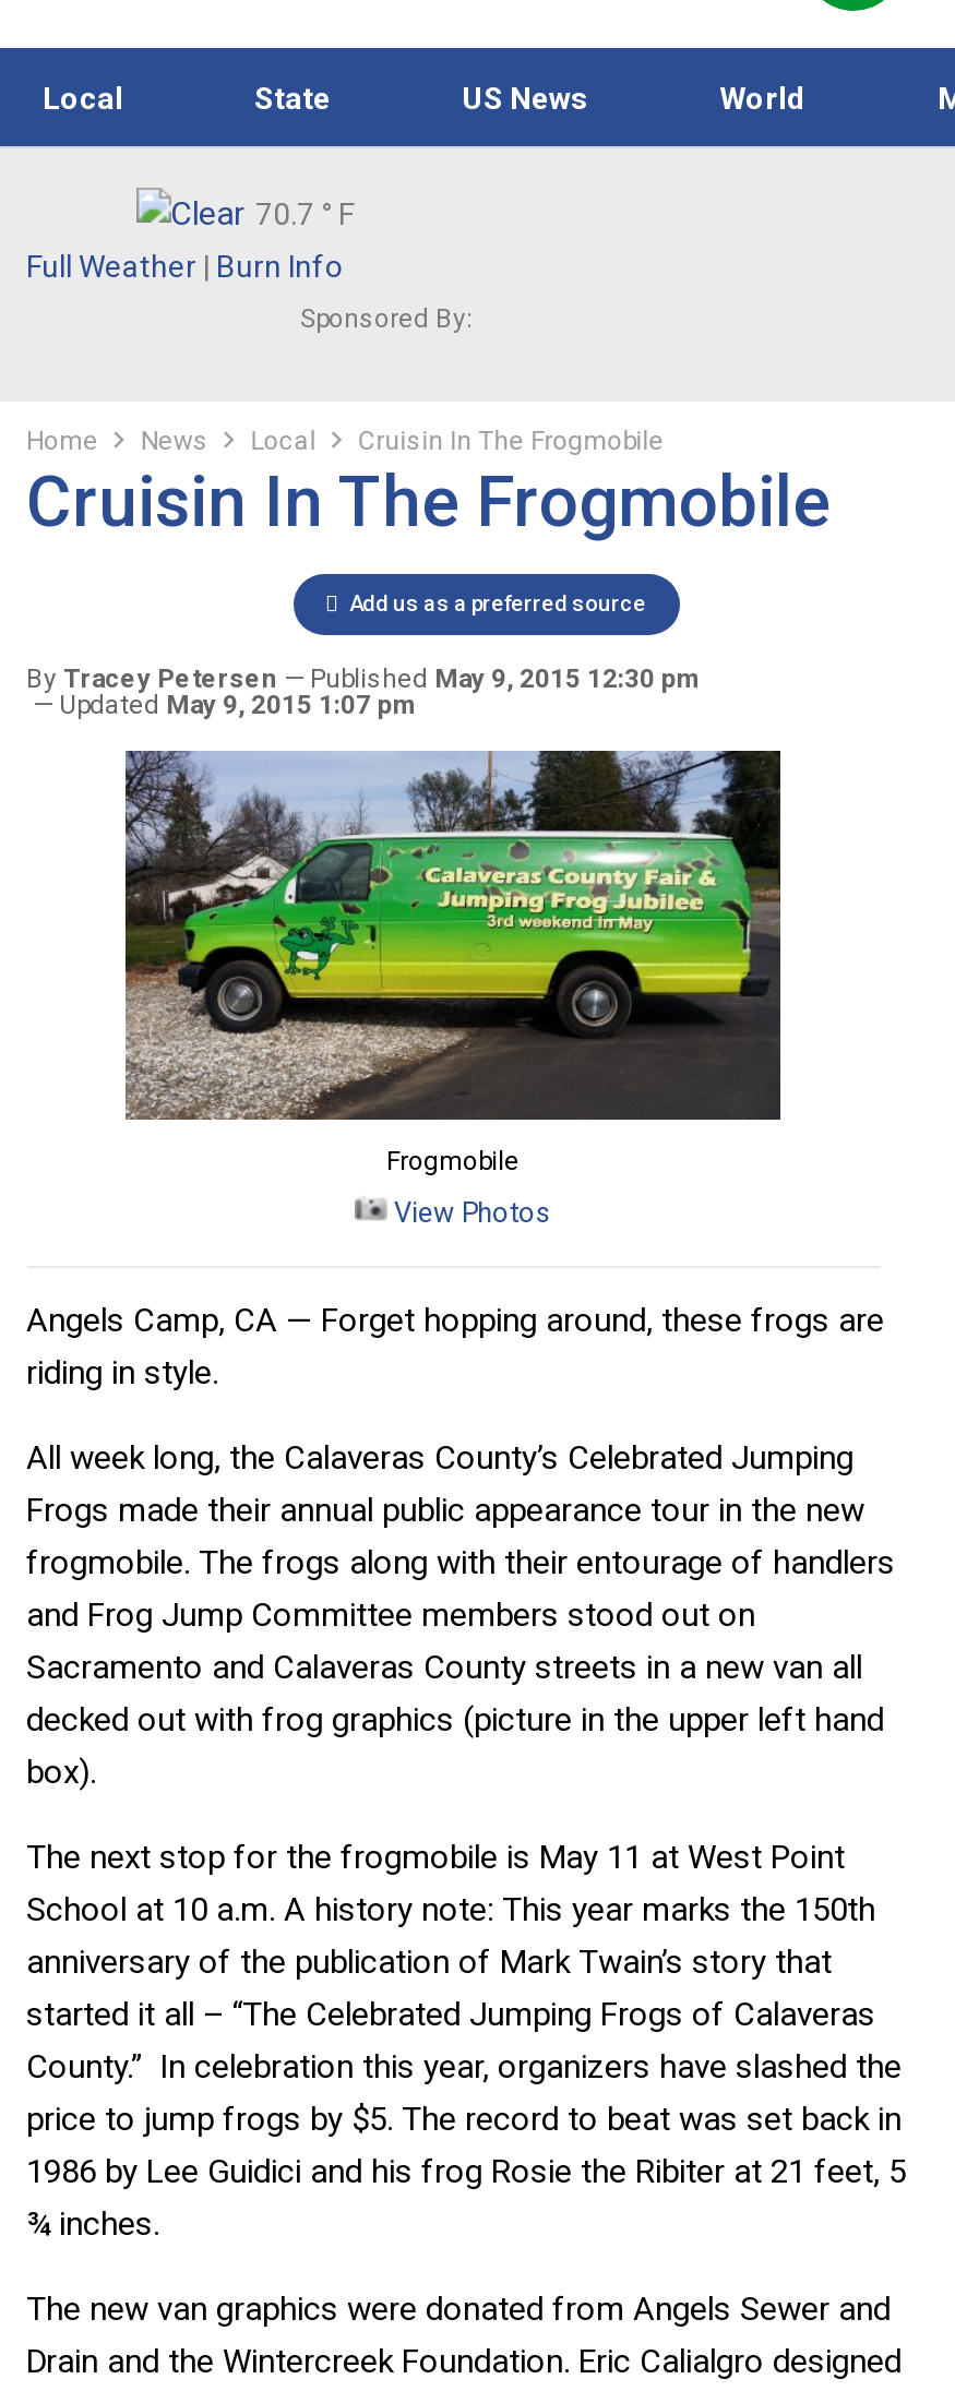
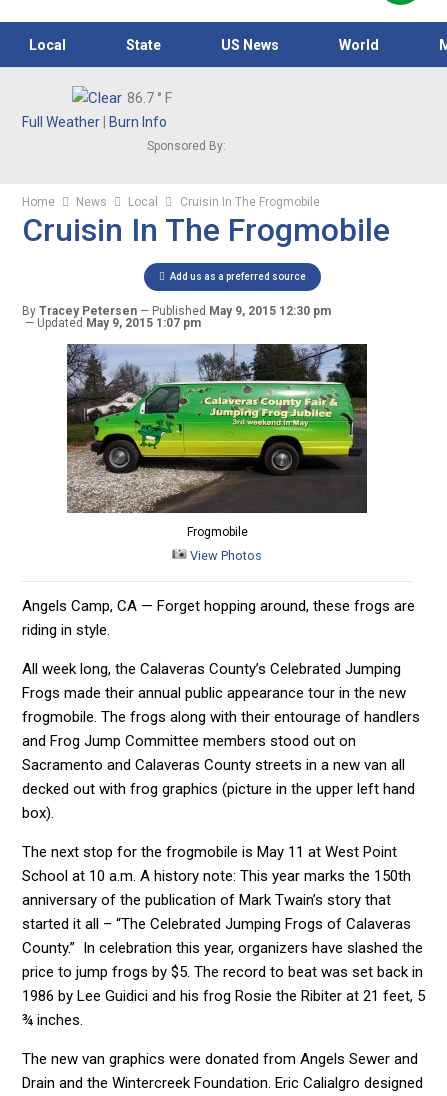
- 70.7 ° F
+ 86.7 ° F
